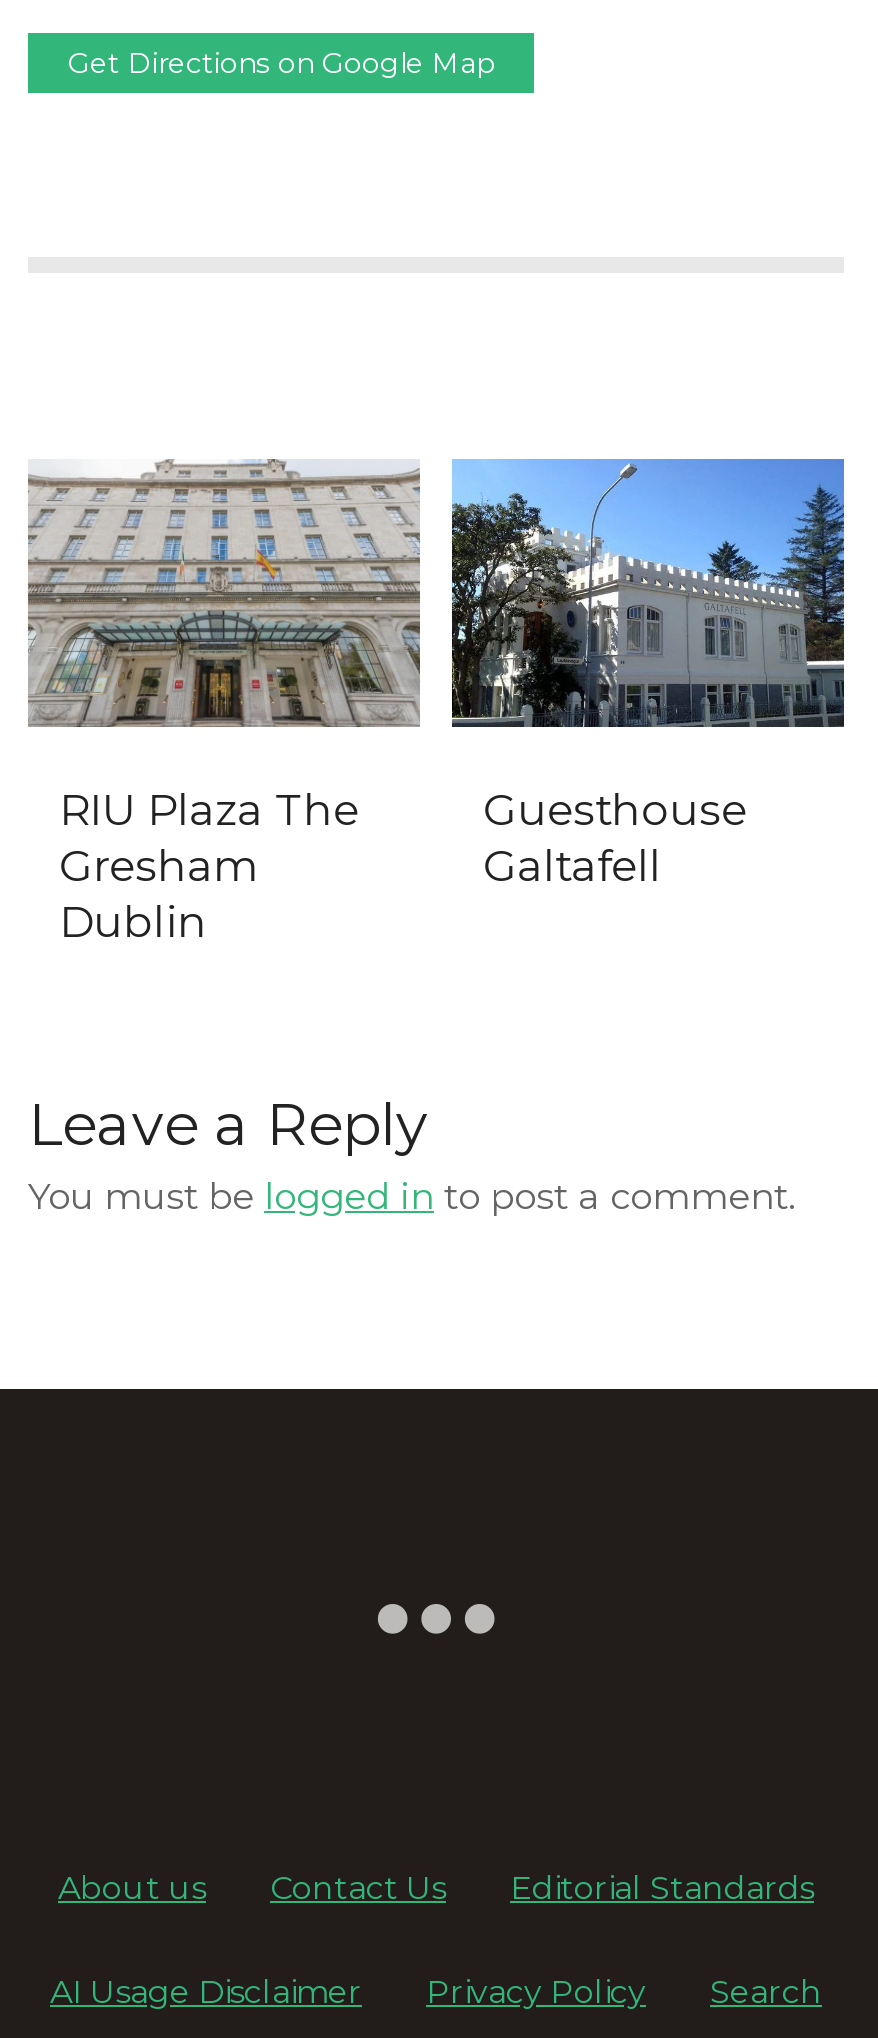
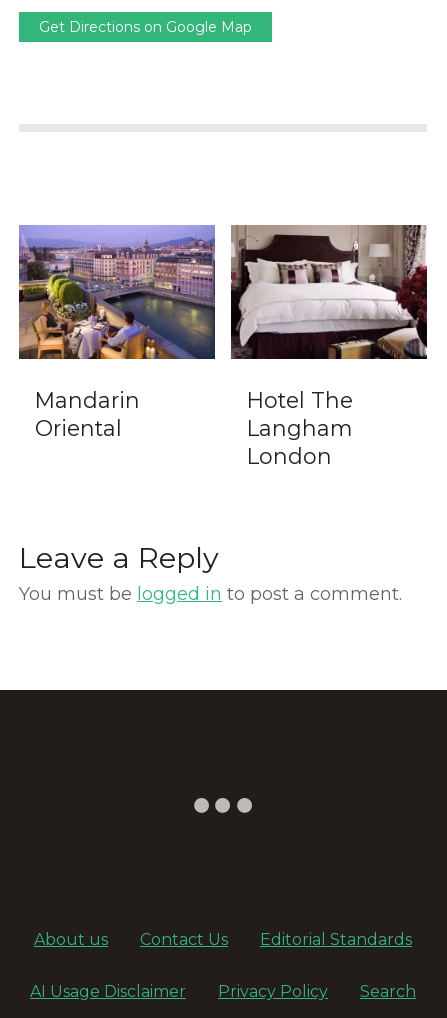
- [image]
- RIU Plaza The
- Gresham
- Dublin
+ [image]
+ Mandarin
+ Oriental

- [image]
- Guesthouse
- Galtafell
+ [image]
+ Hotel The
+ Langham
+ London
